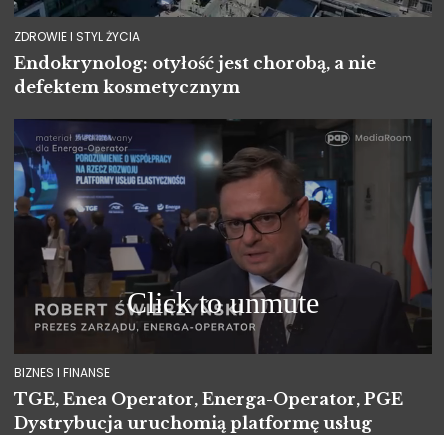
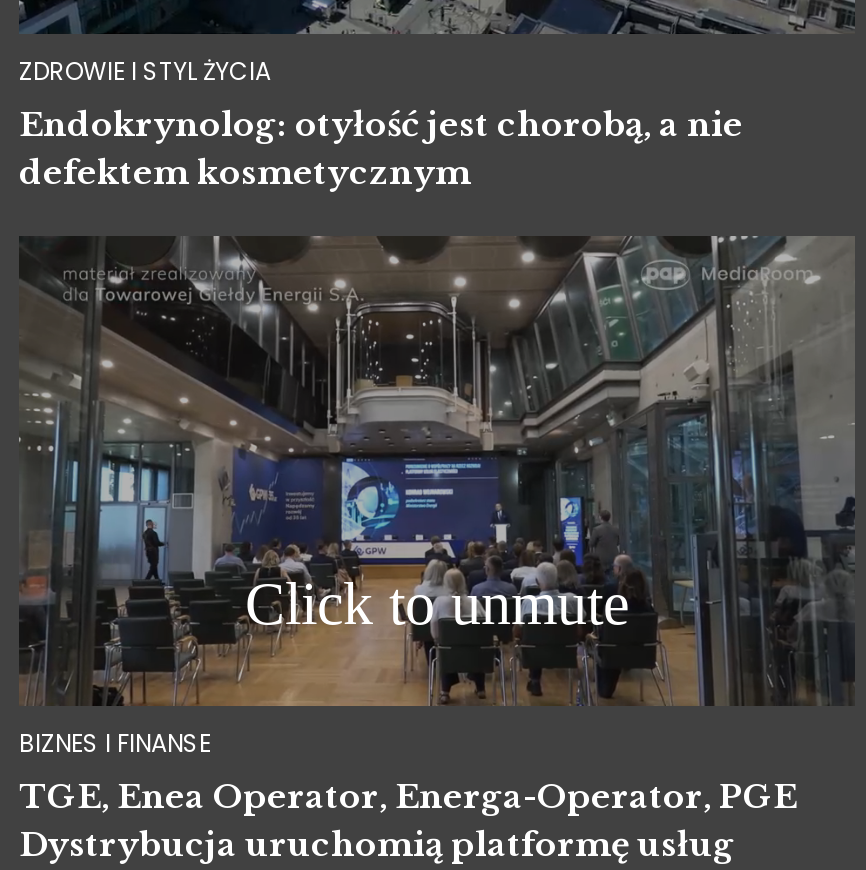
- [image]
+ [image]
